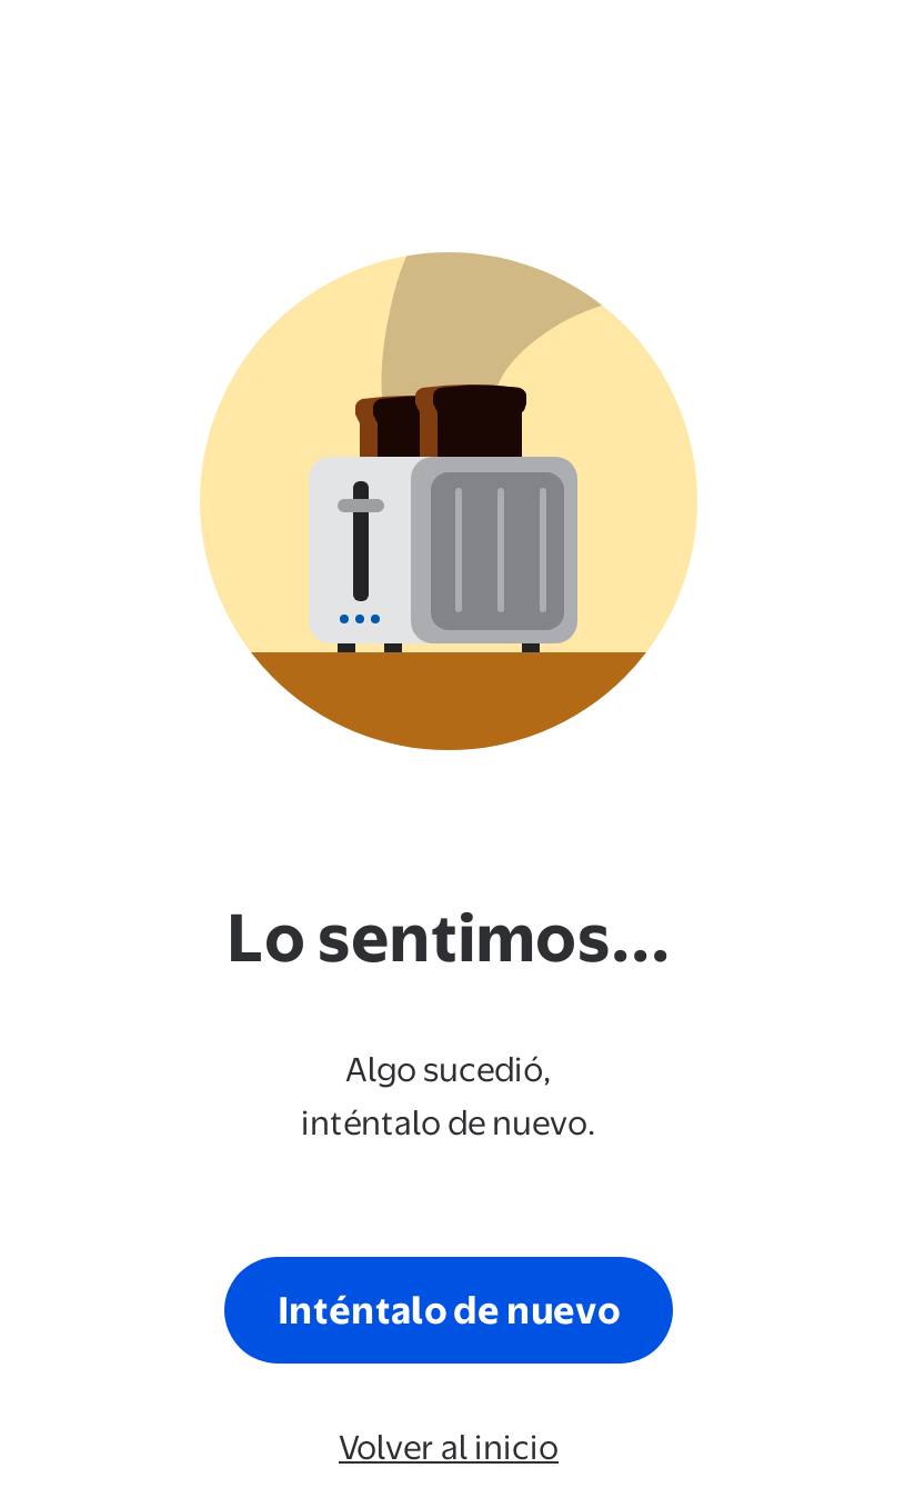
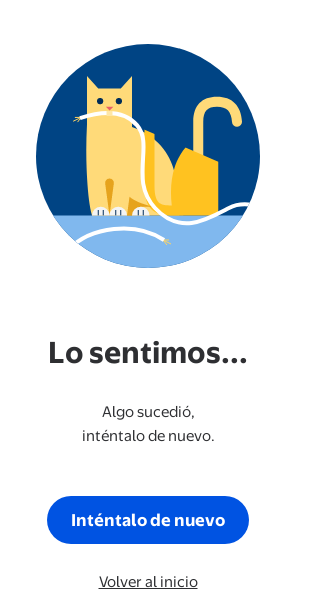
- [image]
+ [image]
